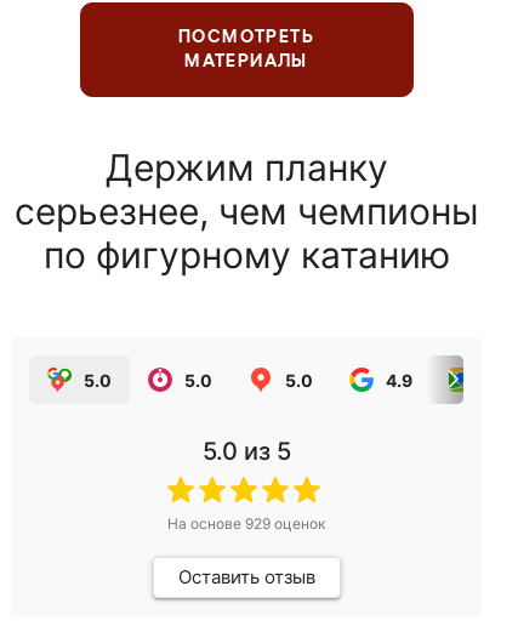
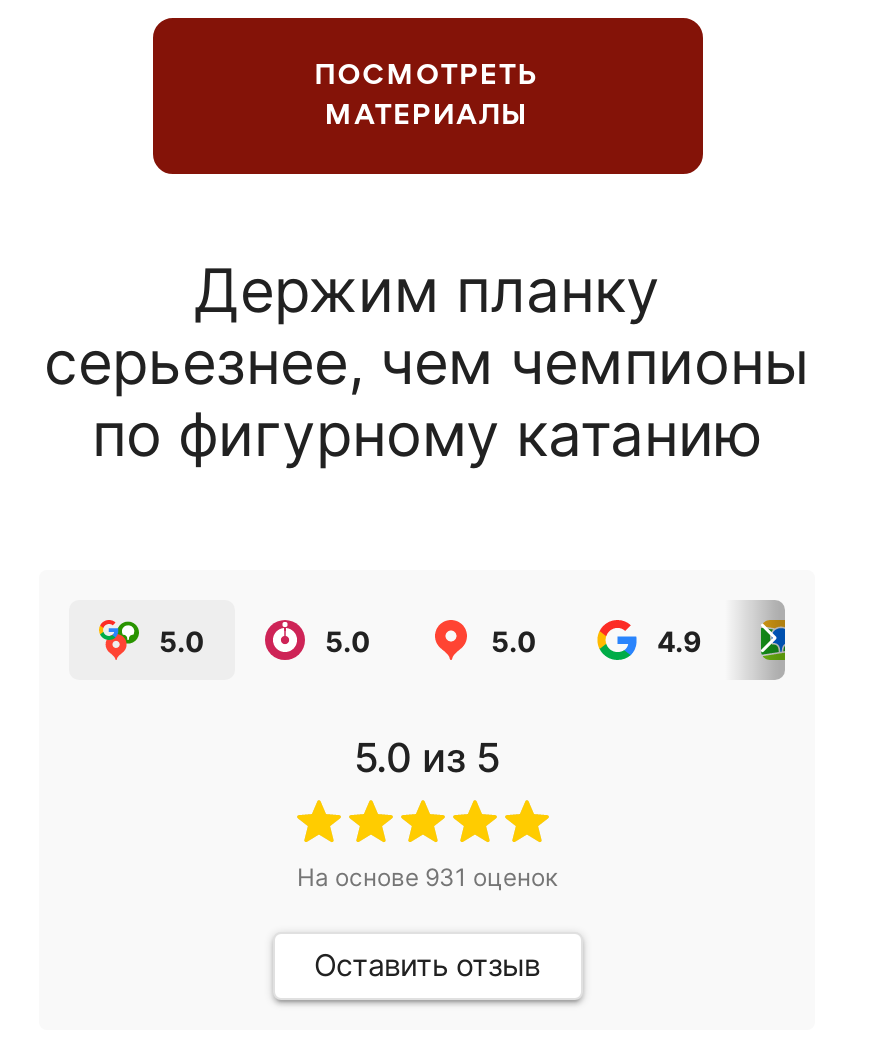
- На основе 929 оценок
+ На основе 931 оценок
